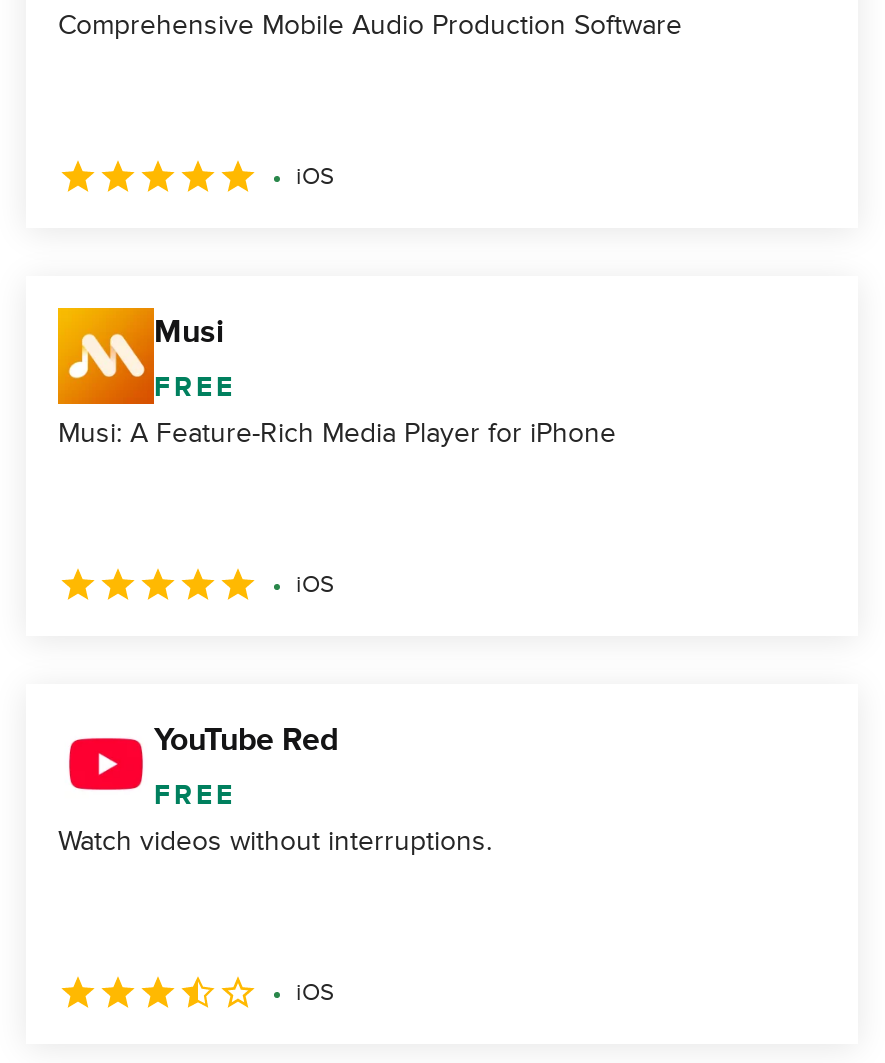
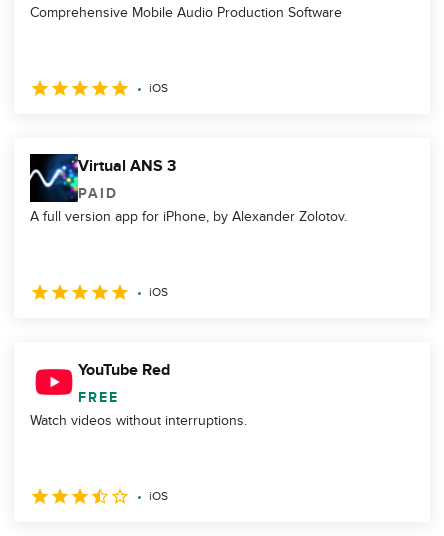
- [image]
- Musi
- FREE
- Musi: A Feature-Rich Media Player for iPhone
+ [image]
+ Virtual ANS 3
+ PAID
+ A full version app for iPhone, by Alexander Zolotov.
